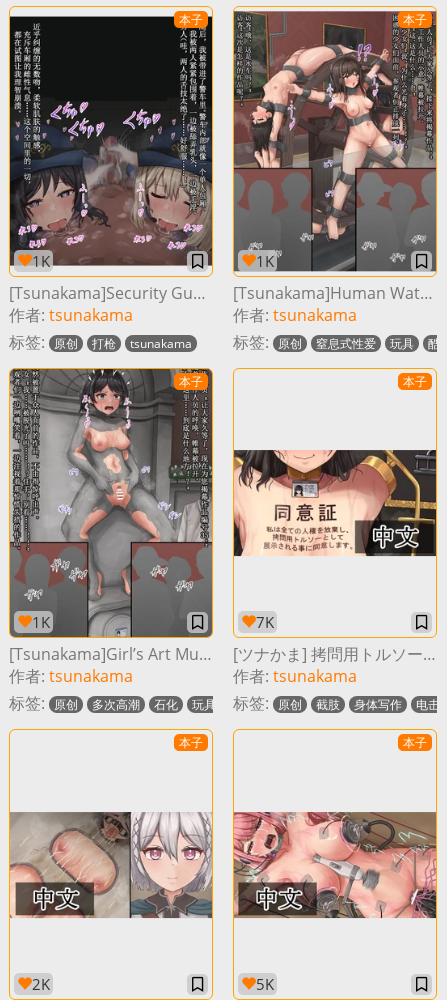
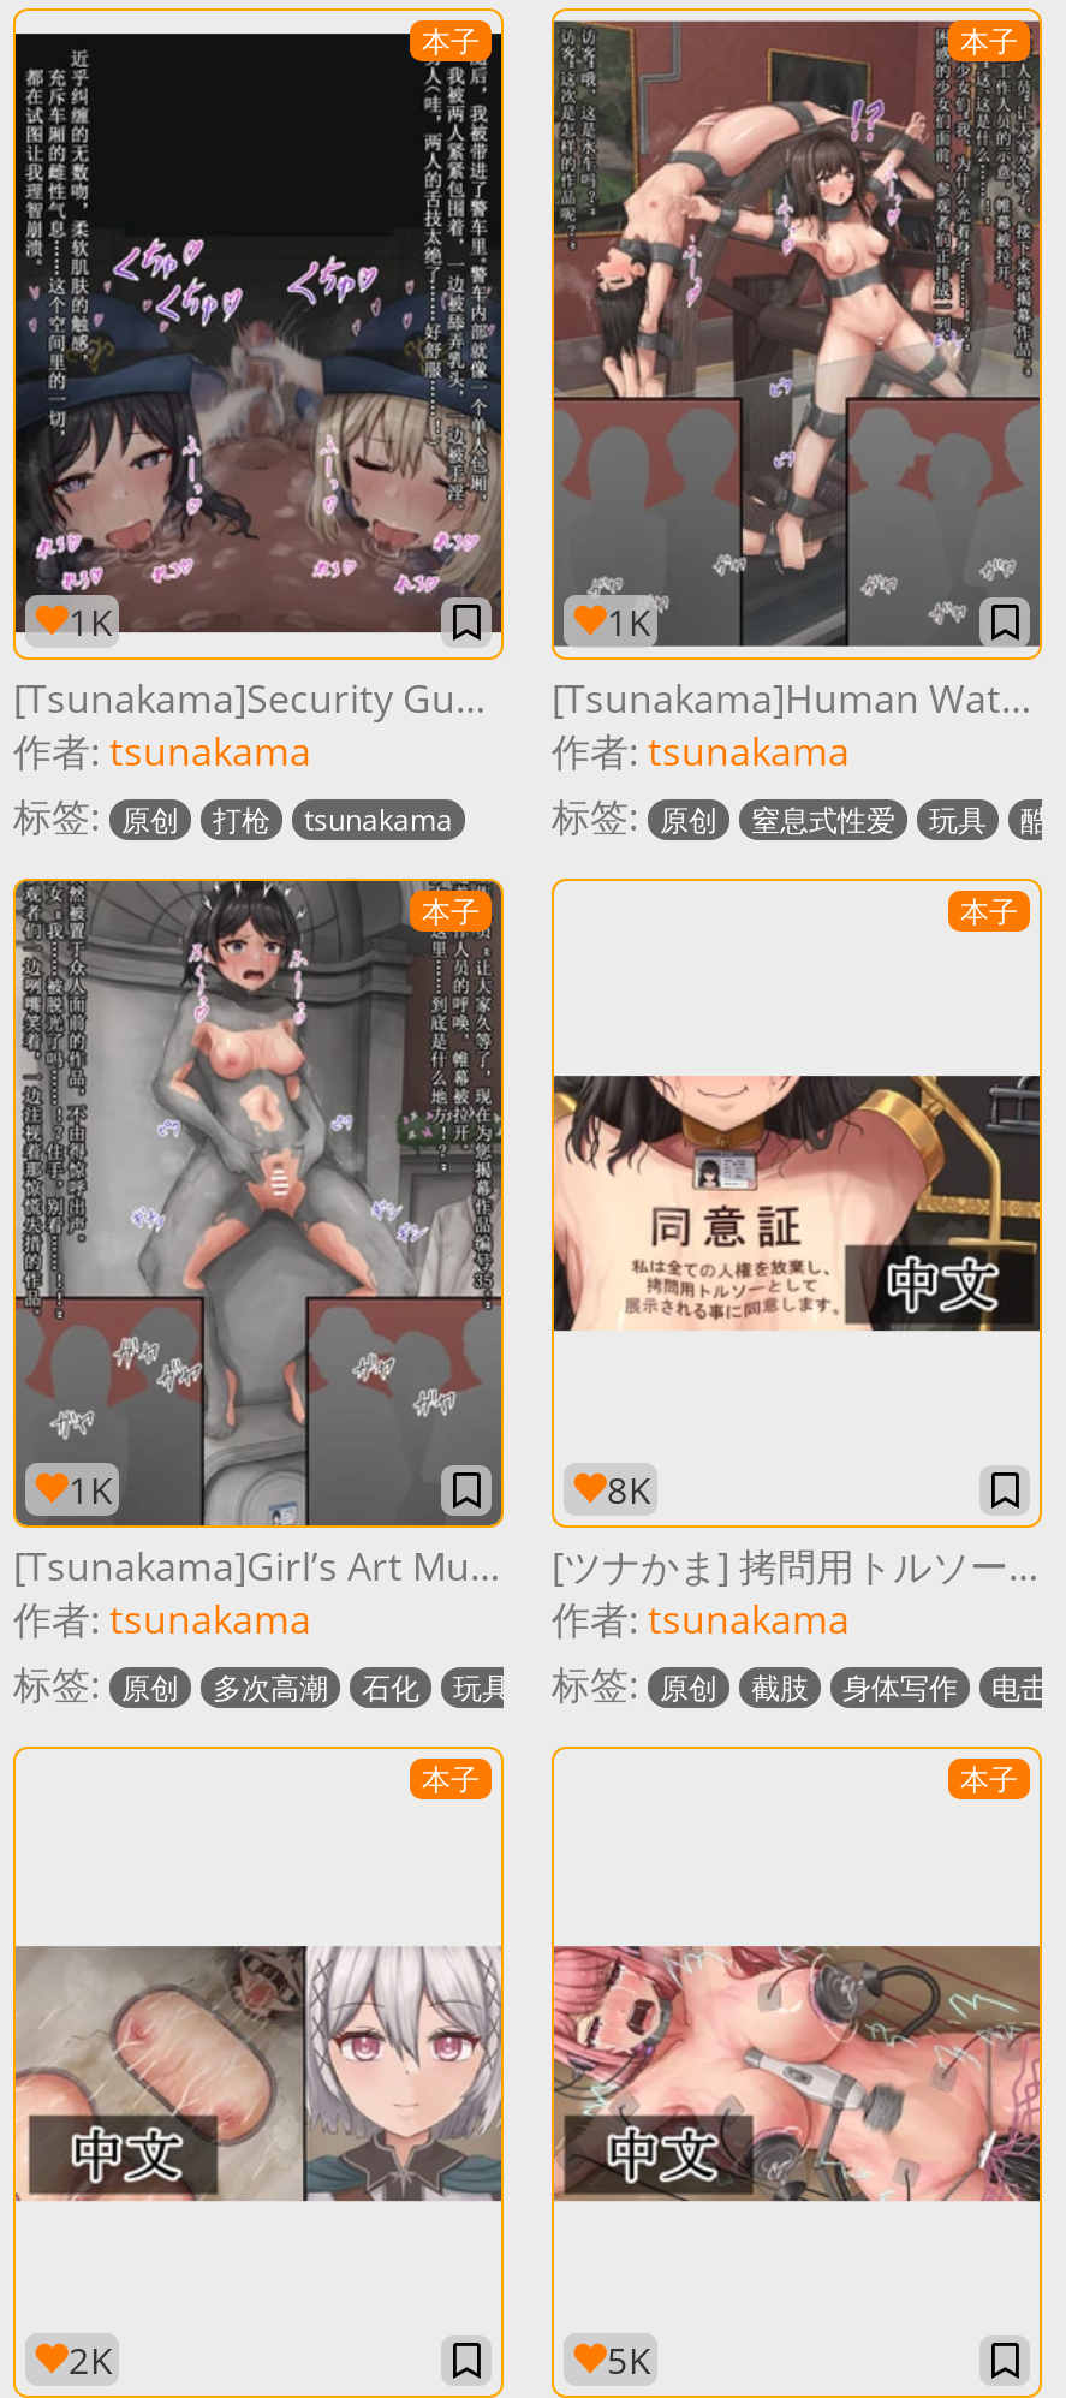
- 7K
+ 8K
